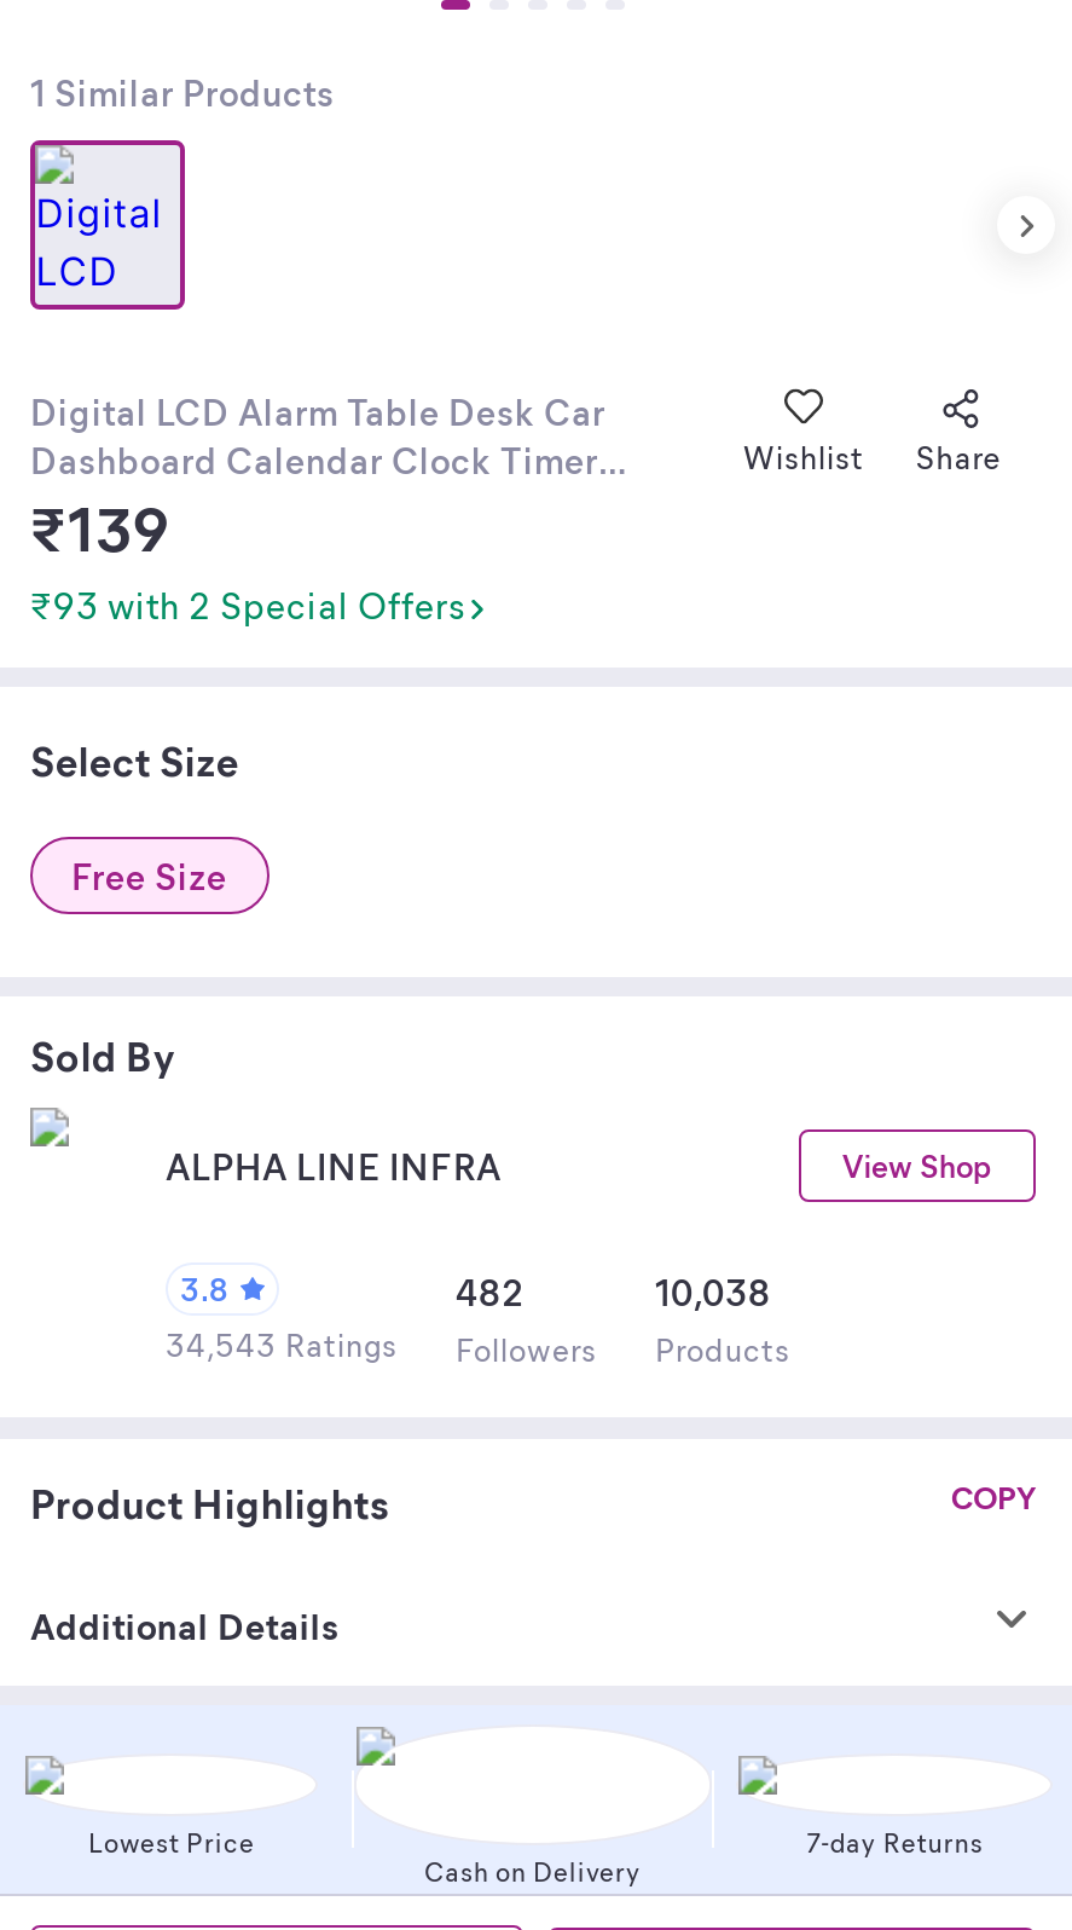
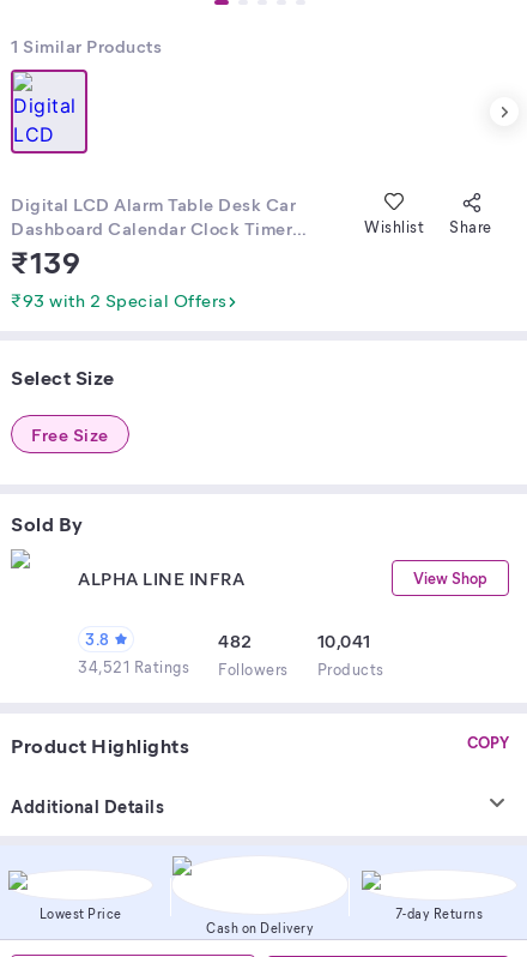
- 10,038
+ 10,041

- 34,543 Ratings Followers Products
+ 34,521 Ratings Followers Products
